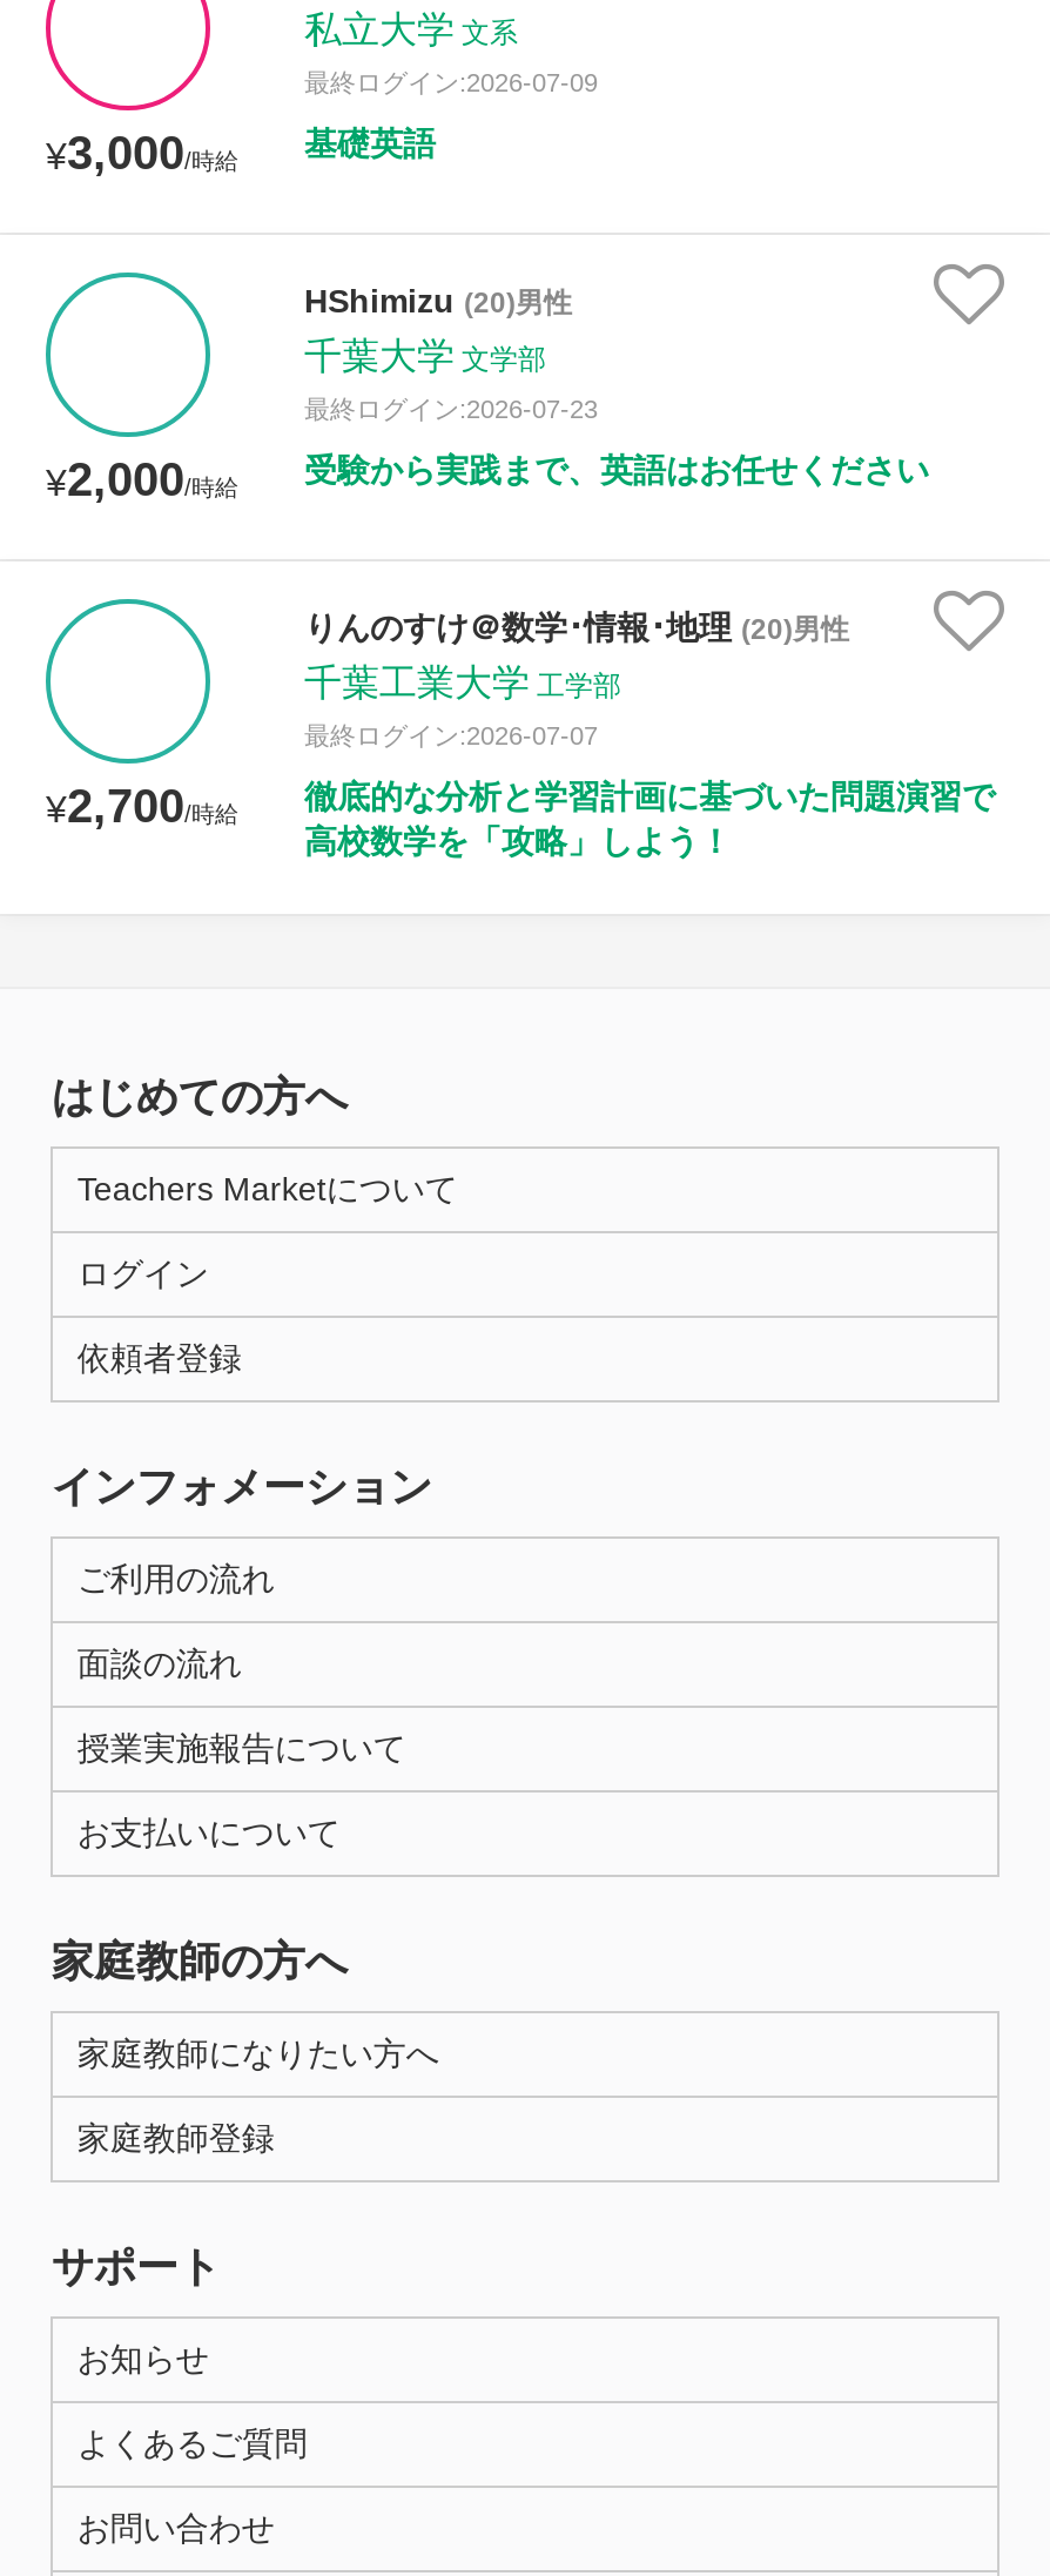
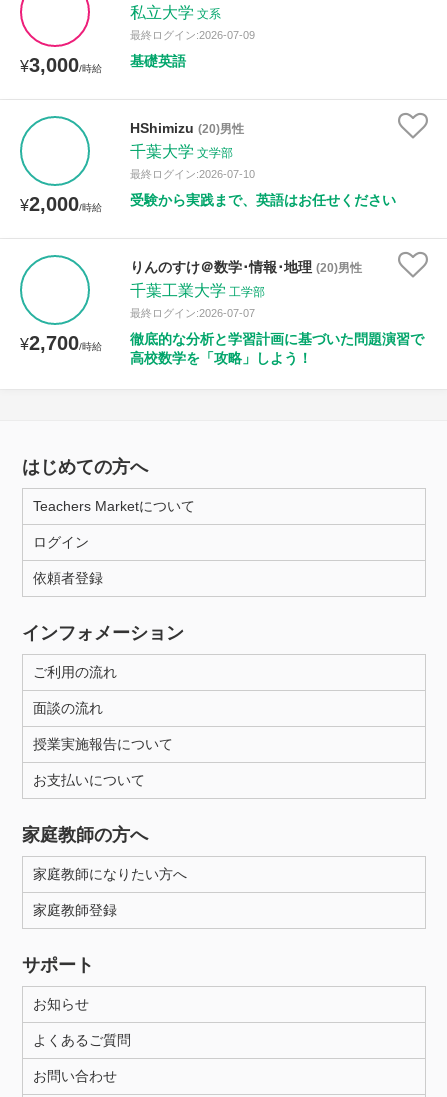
- 最終ログイン:2026-07-23
+ 最終ログイン:2026-07-10
